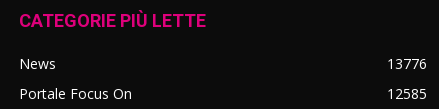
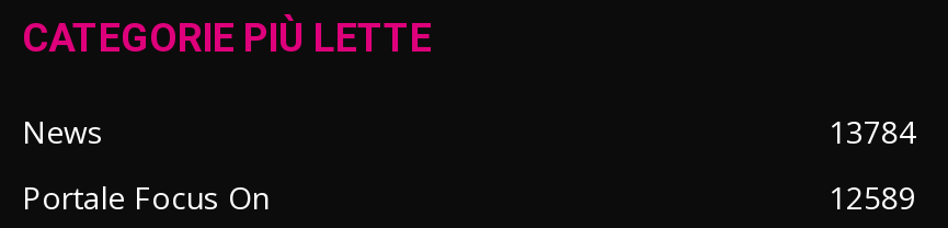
- 13776
+ 13784

- 12585
+ 12589
